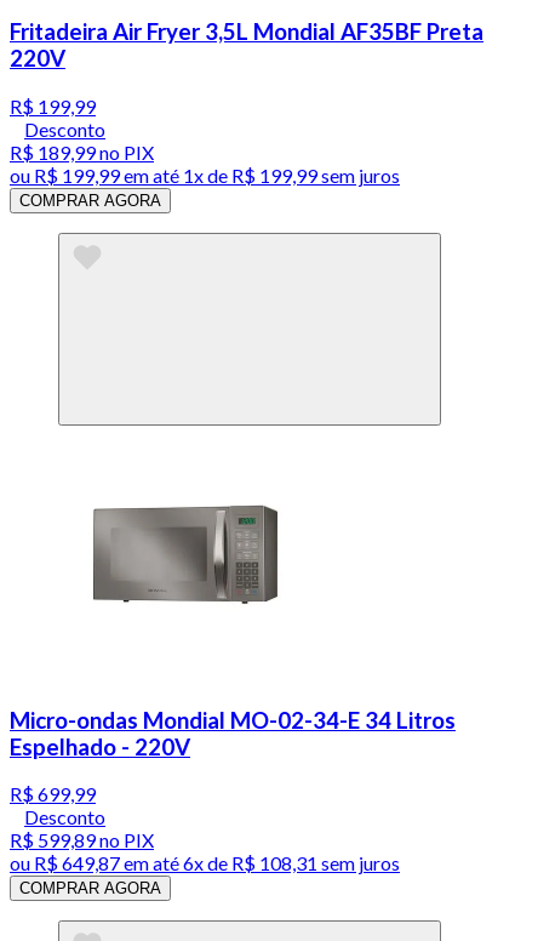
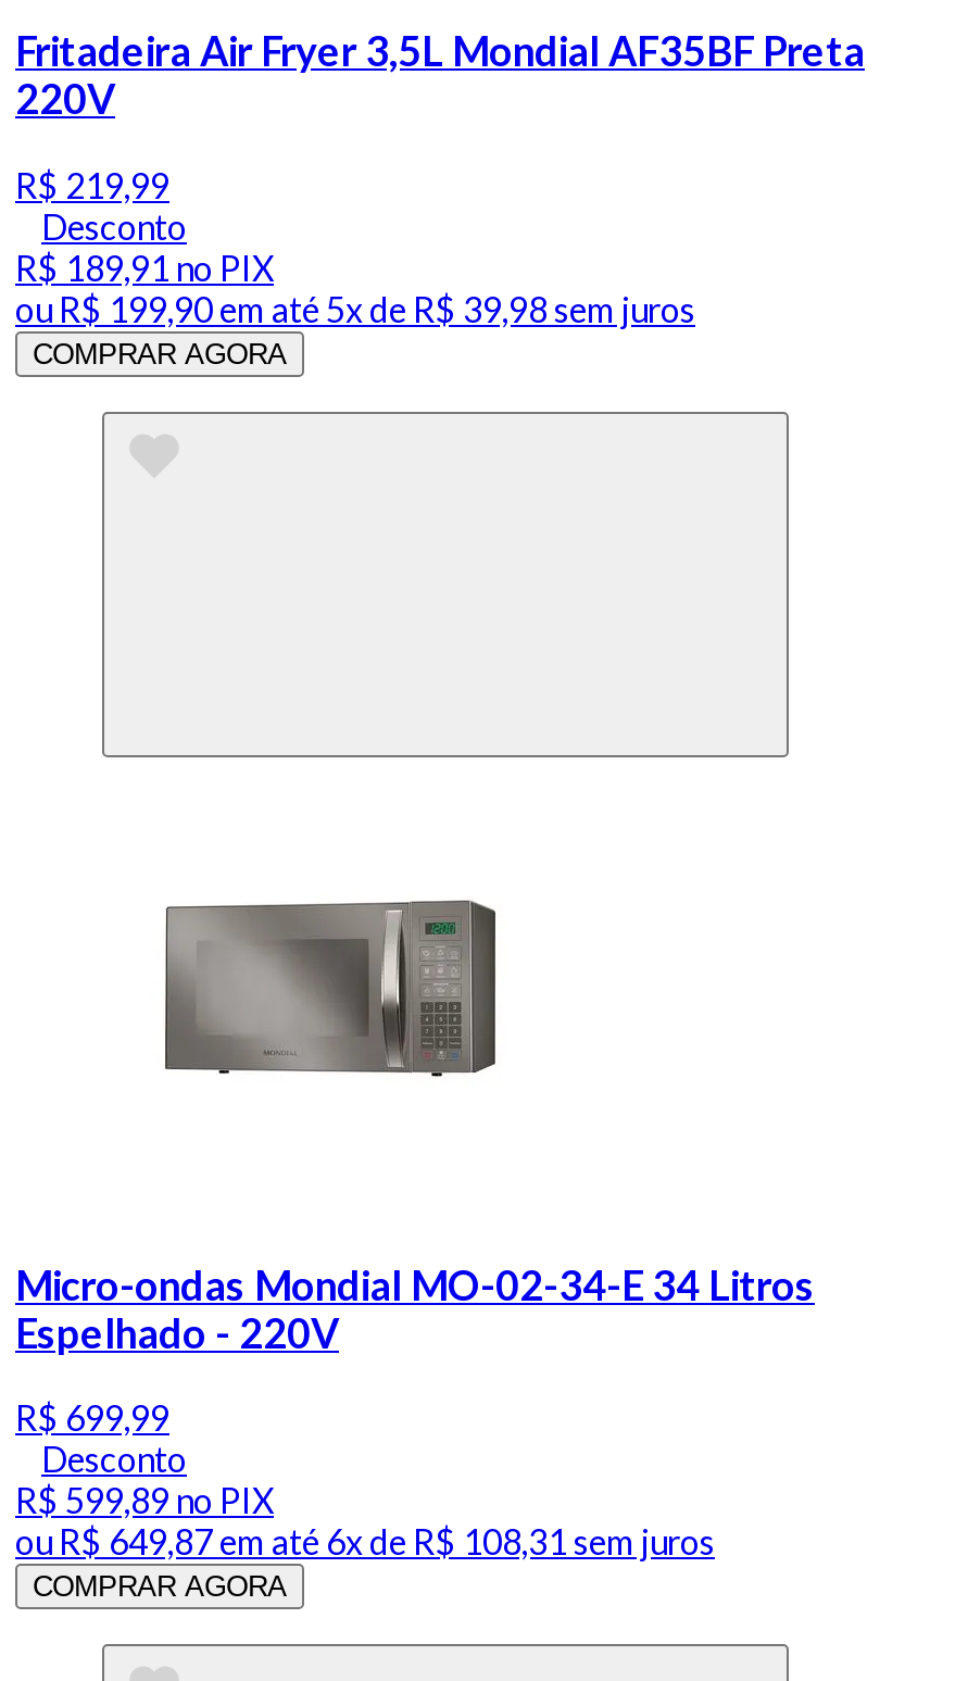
- R$ 199,99
+ R$ 219,99

- R$ 189,99no PIX
+ R$ 189,91no PIX

- ouR$ 199,99em até 1x de R$ 199,99 sem juros
+ ouR$ 199,90em até 5x de R$ 39,98 sem juros
